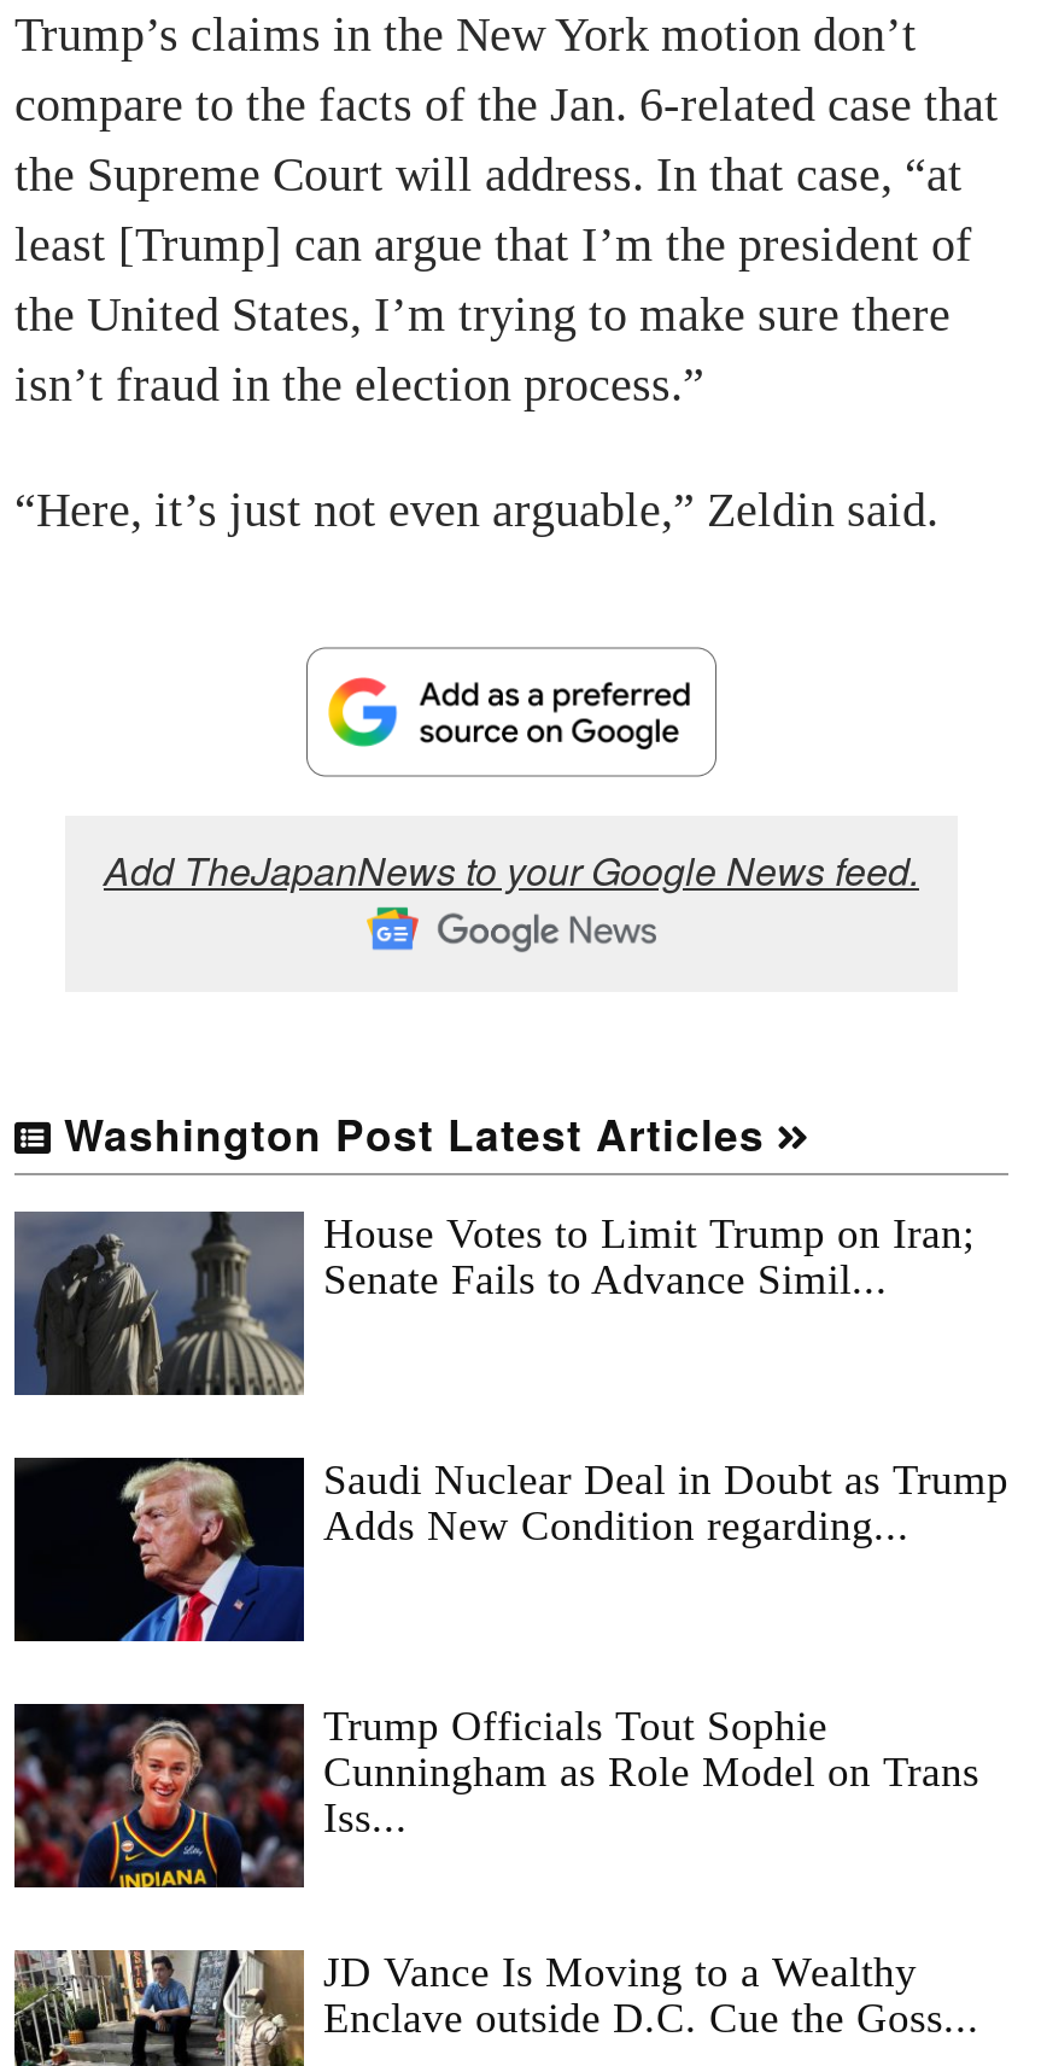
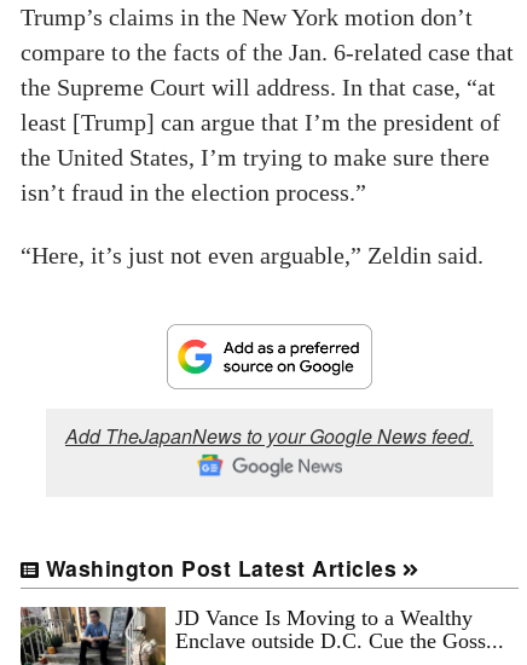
- [image]
- House Votes to Limit Trump on Iran;
- Senate Fails to Advance Simil...

- [image]
- Saudi Nuclear Deal in Doubt as Trump
- Adds New Condition regarding...

- [image]
- Trump Officials Tout Sophie
- Cunningham as Role Model on Trans
- Iss...
